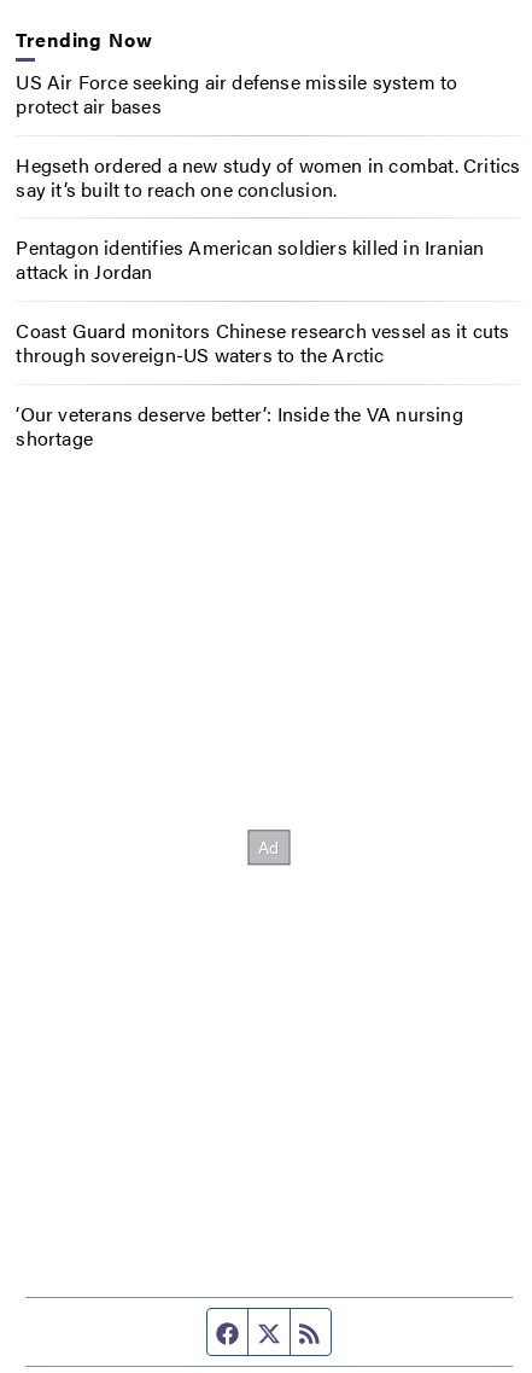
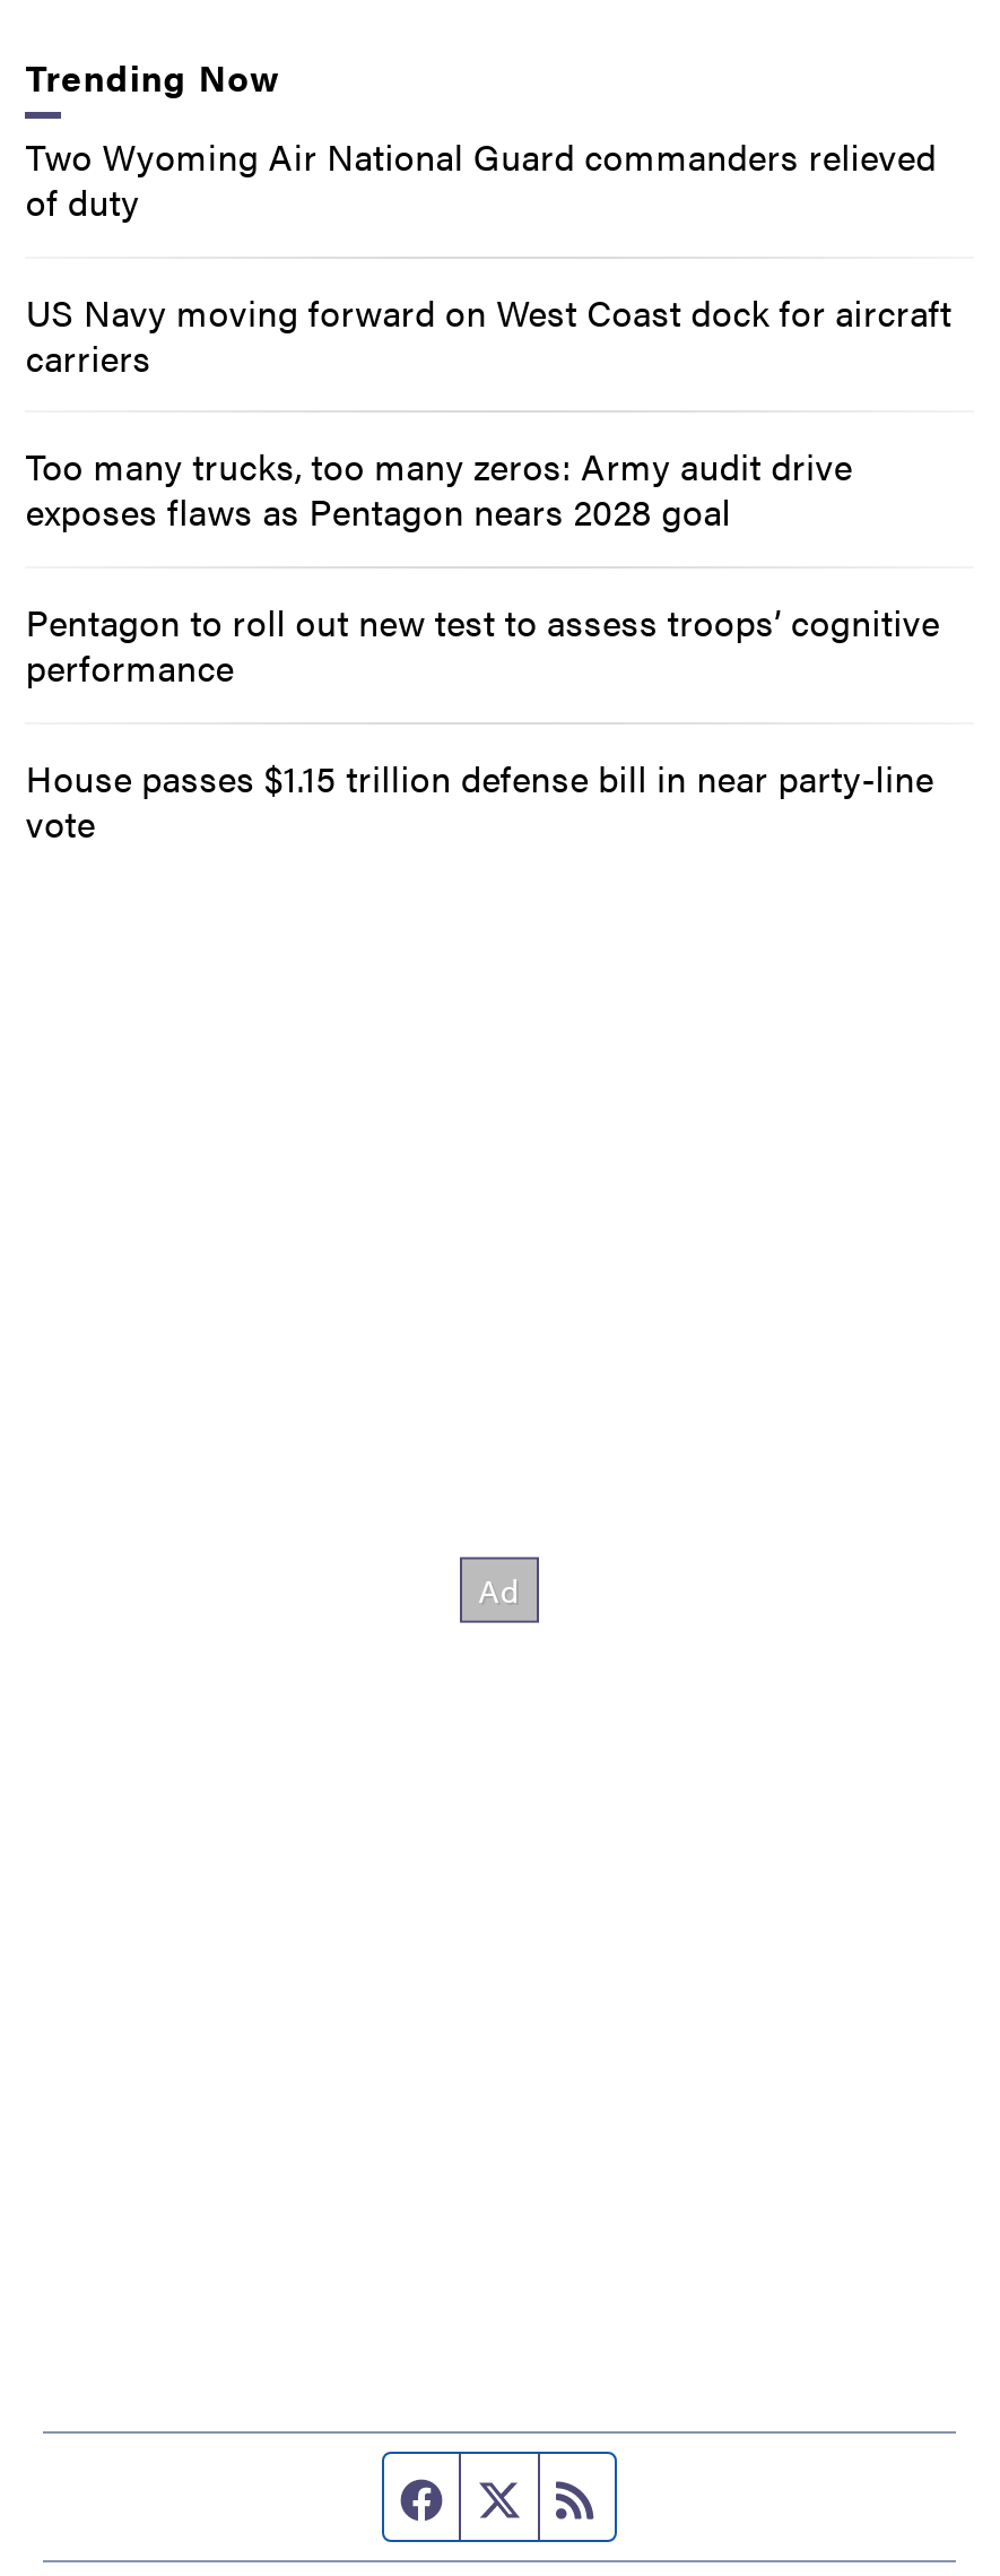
- US Air Force seeking air defense missile system to
- protect air bases
+ Two Wyoming Air National Guard commanders relieved
+ of duty

- Hegseth ordered a new study of women in combat. Critics
- say it’s built to reach one conclusion.
+ US Navy moving forward on West Coast dock for aircraft
+ carriers

- Pentagon identifies American soldiers killed in Iranian
- attack in Jordan
+ Too many trucks, too many zeros: Army audit drive
+ exposes flaws as Pentagon nears 2028 goal

- Coast Guard monitors Chinese research vessel as it cuts
- through sovereign-US waters to the Arctic
+ Pentagon to roll out new test to assess troops’ cognitive
+ performance

- ‘Our veterans deserve better’: Inside the VA nursing
- shortage
+ House passes $1.15 trillion defense bill in near party-line
+ vote
